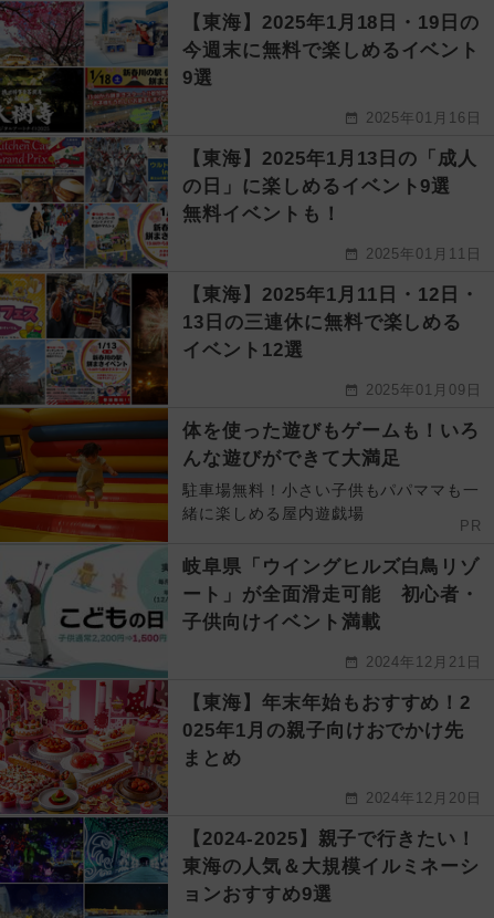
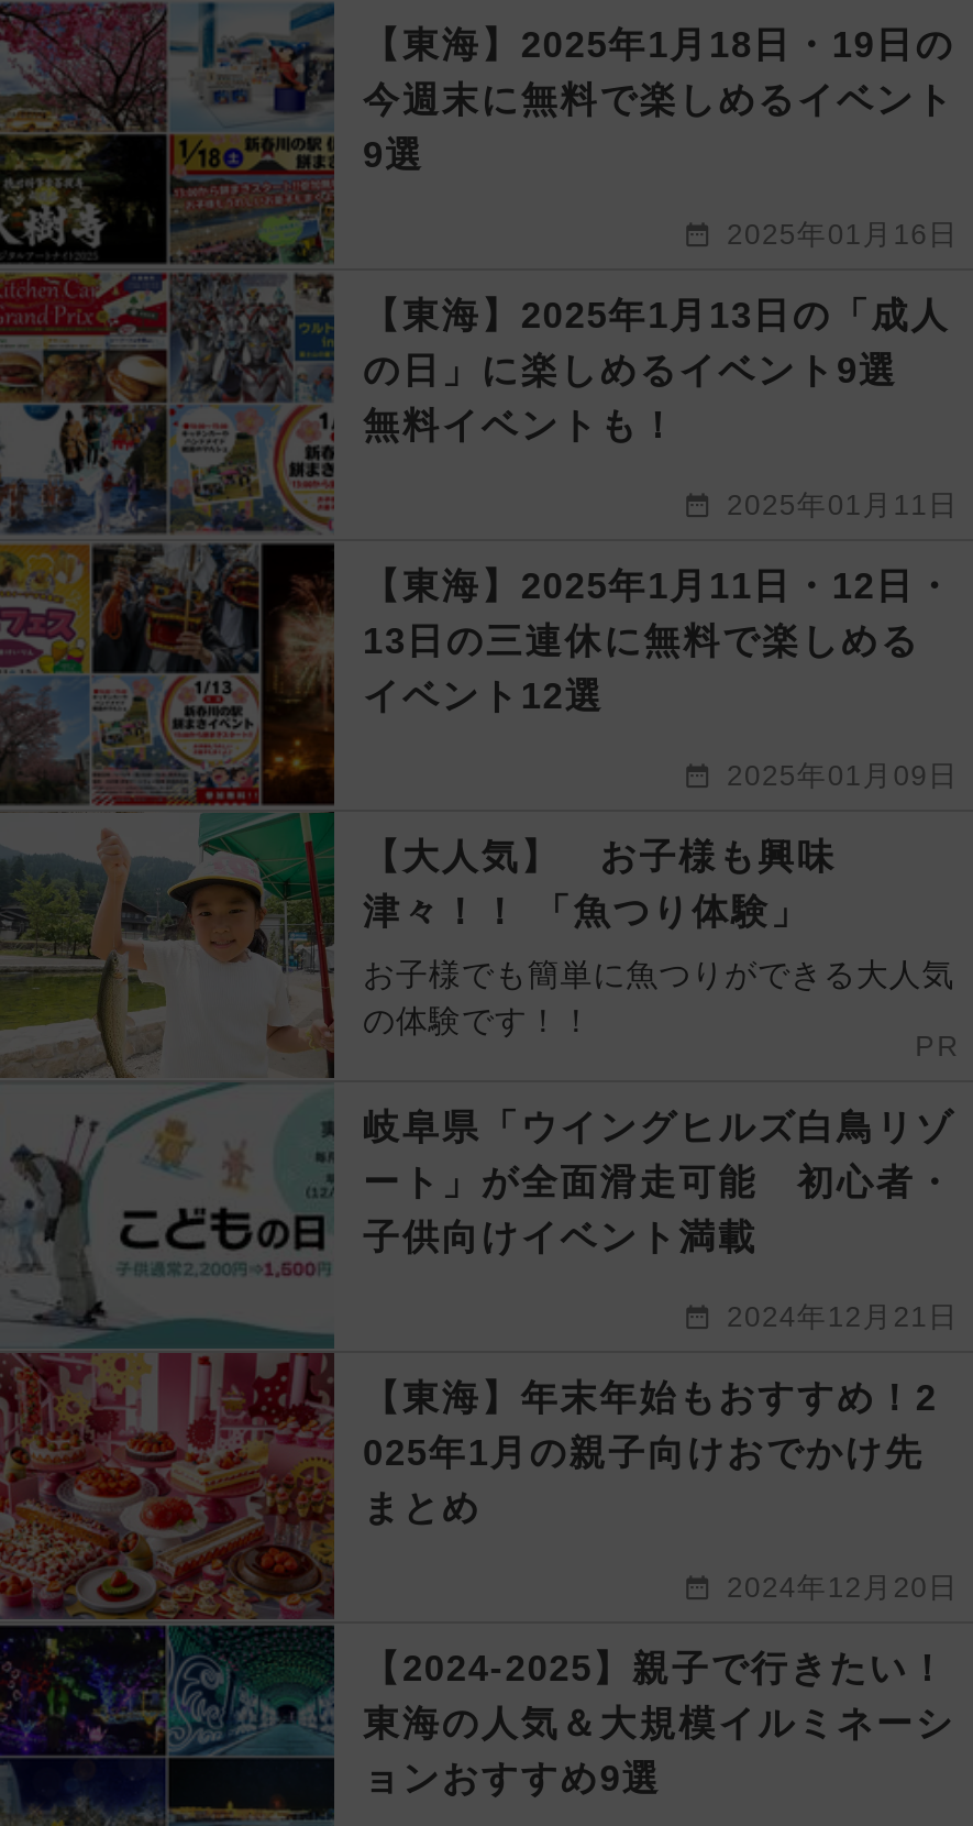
- [image]
- 体を使った遊びもゲームも！いろ
- んな遊びができて大満足
+ [image]
+ 【大人気】 お子様も興味
+ 津々！！ 「魚つり体験」

- 駐車場無料！小さい子供もパパママも一
- 緒に楽しめる屋内遊戯場
+ お子様でも簡単に魚つりができる大人気
+ の体験です！！
